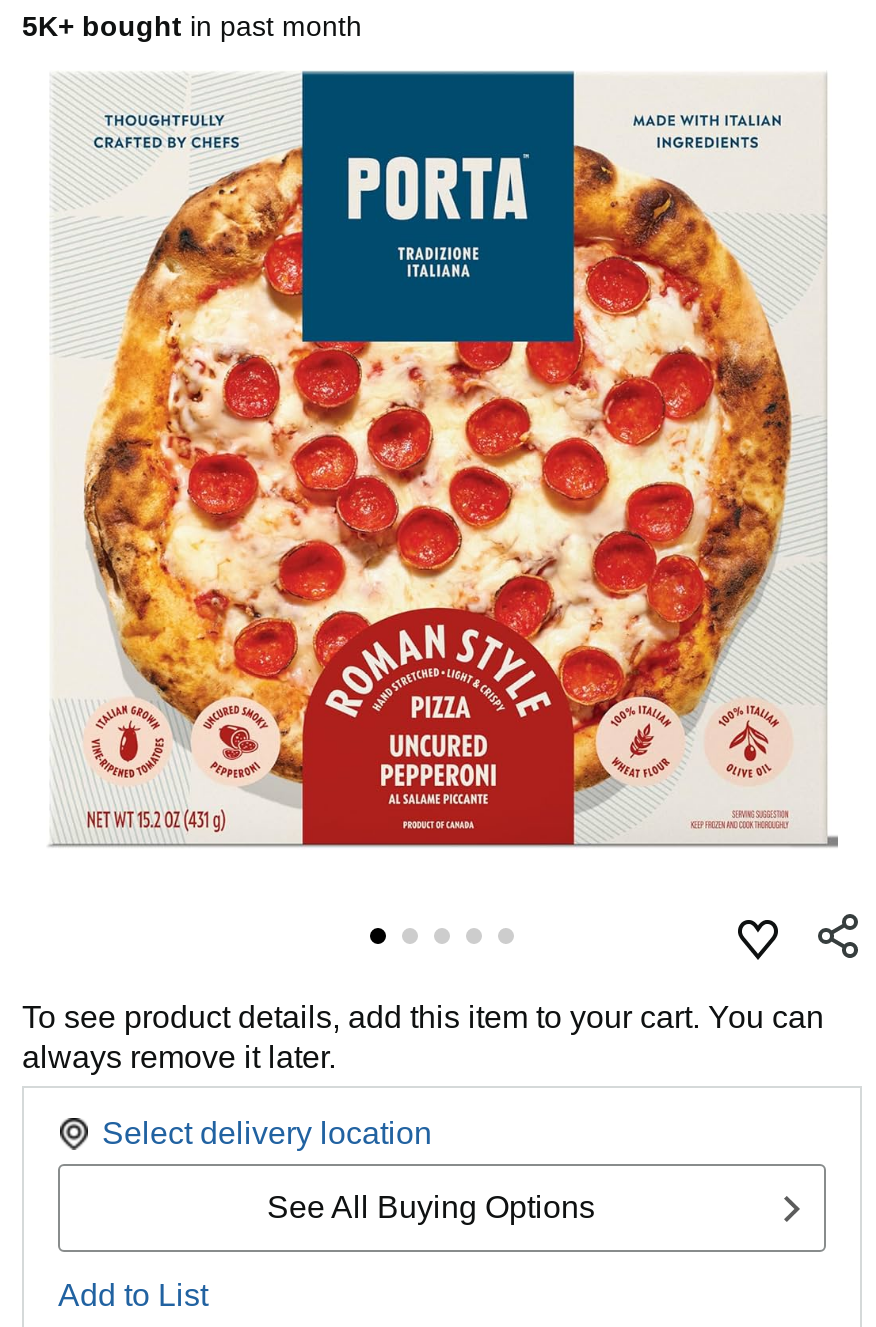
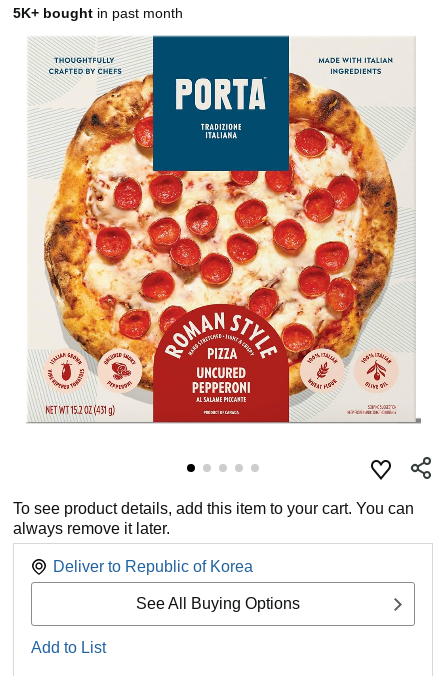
- Select delivery location
+ Deliver to Republic of Korea
